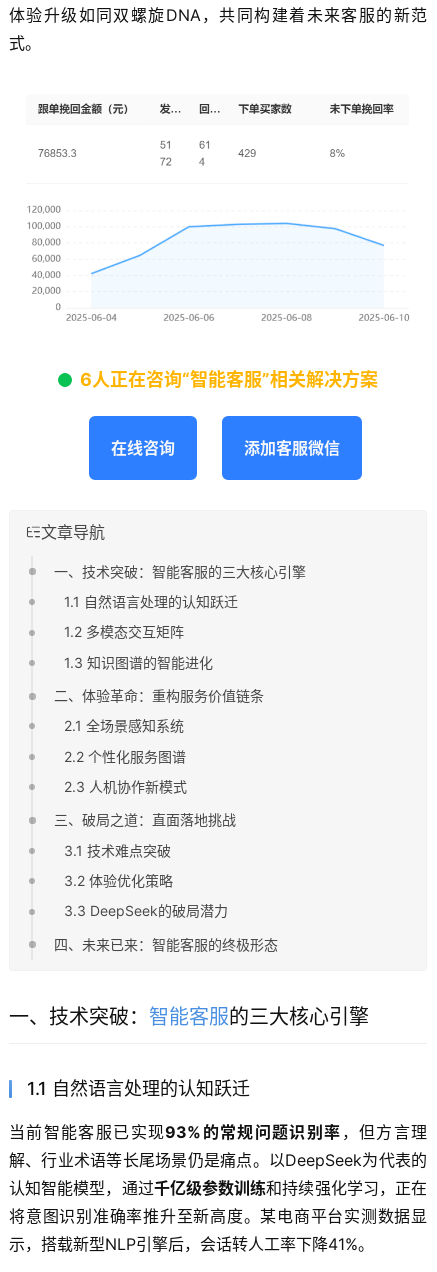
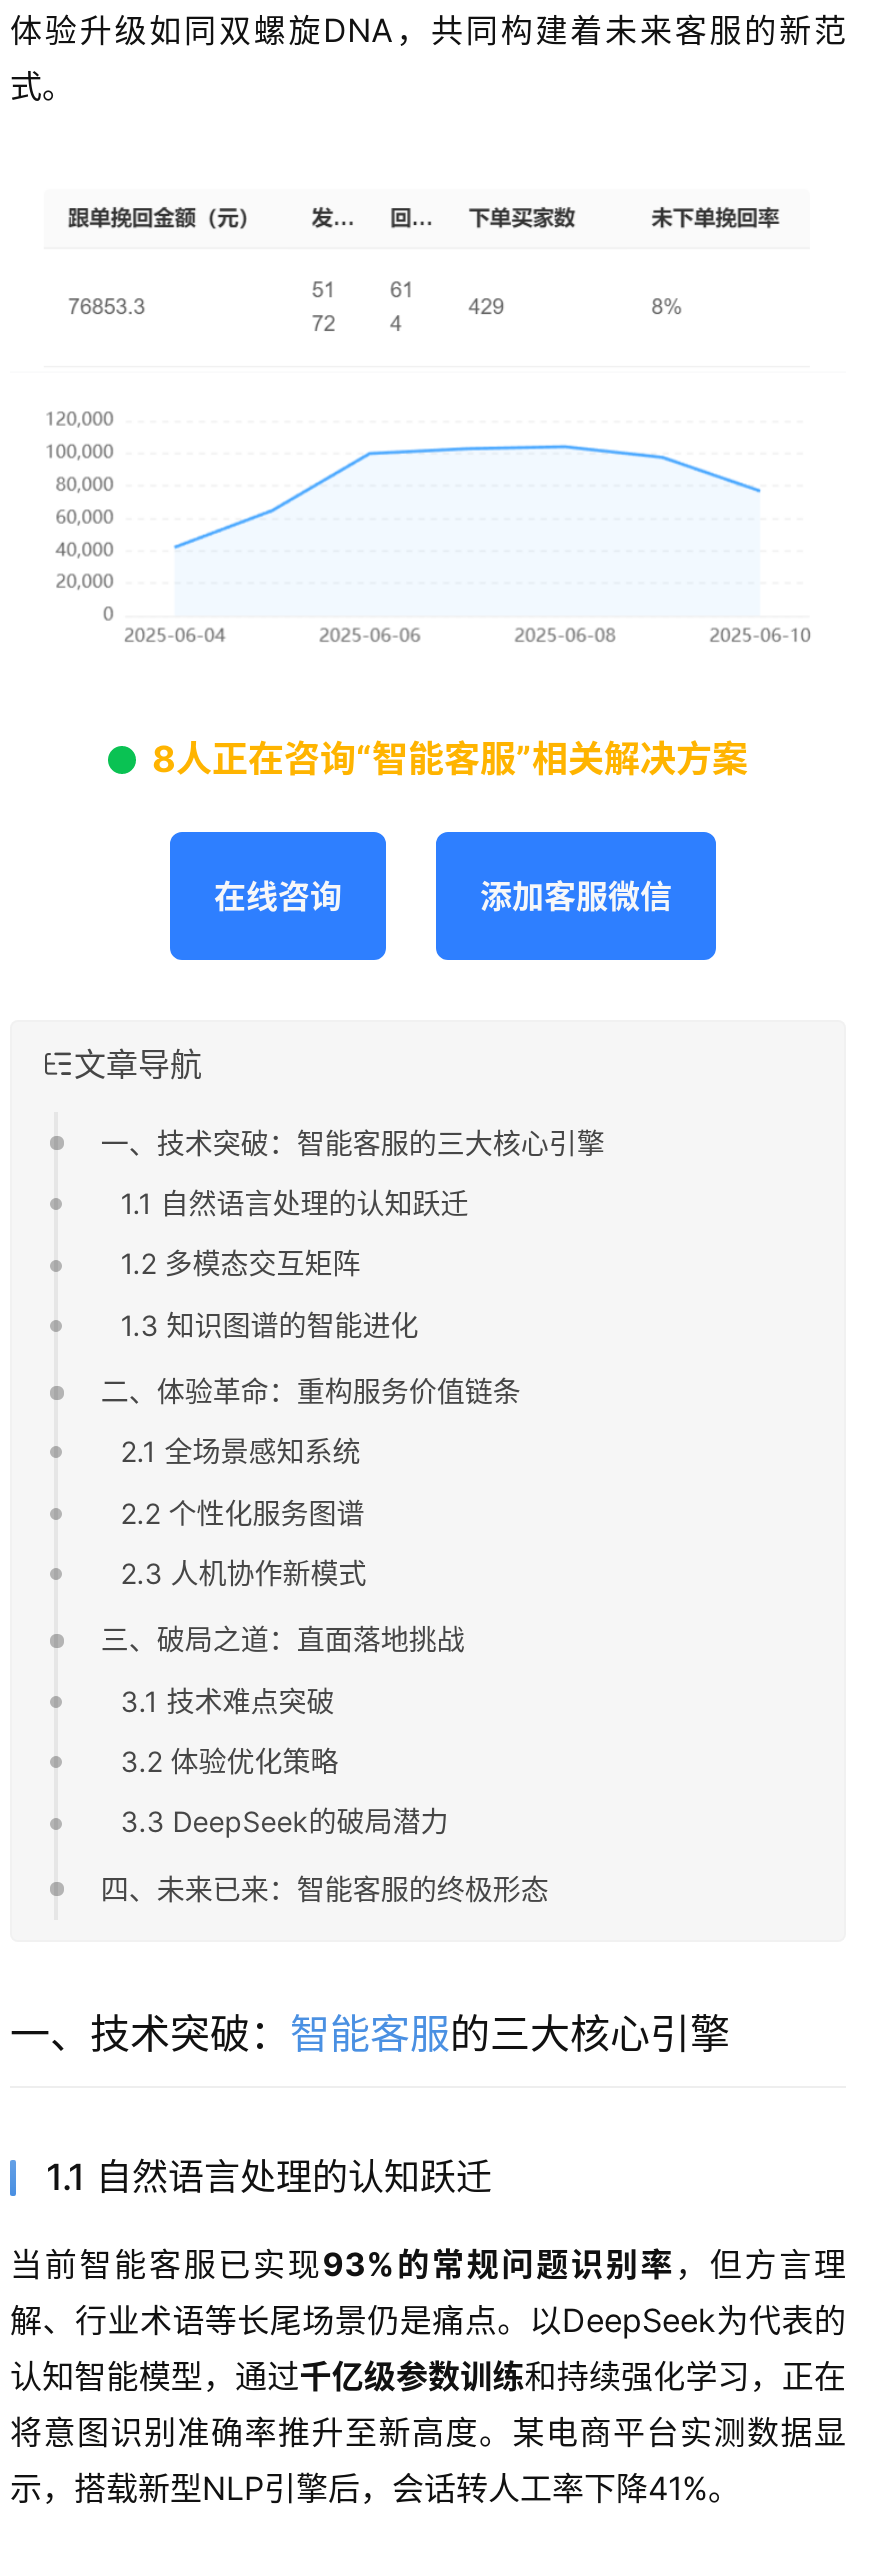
- 6人正在咨询“智能客服”相关解决方案
+ 8人正在咨询“智能客服”相关解决方案
